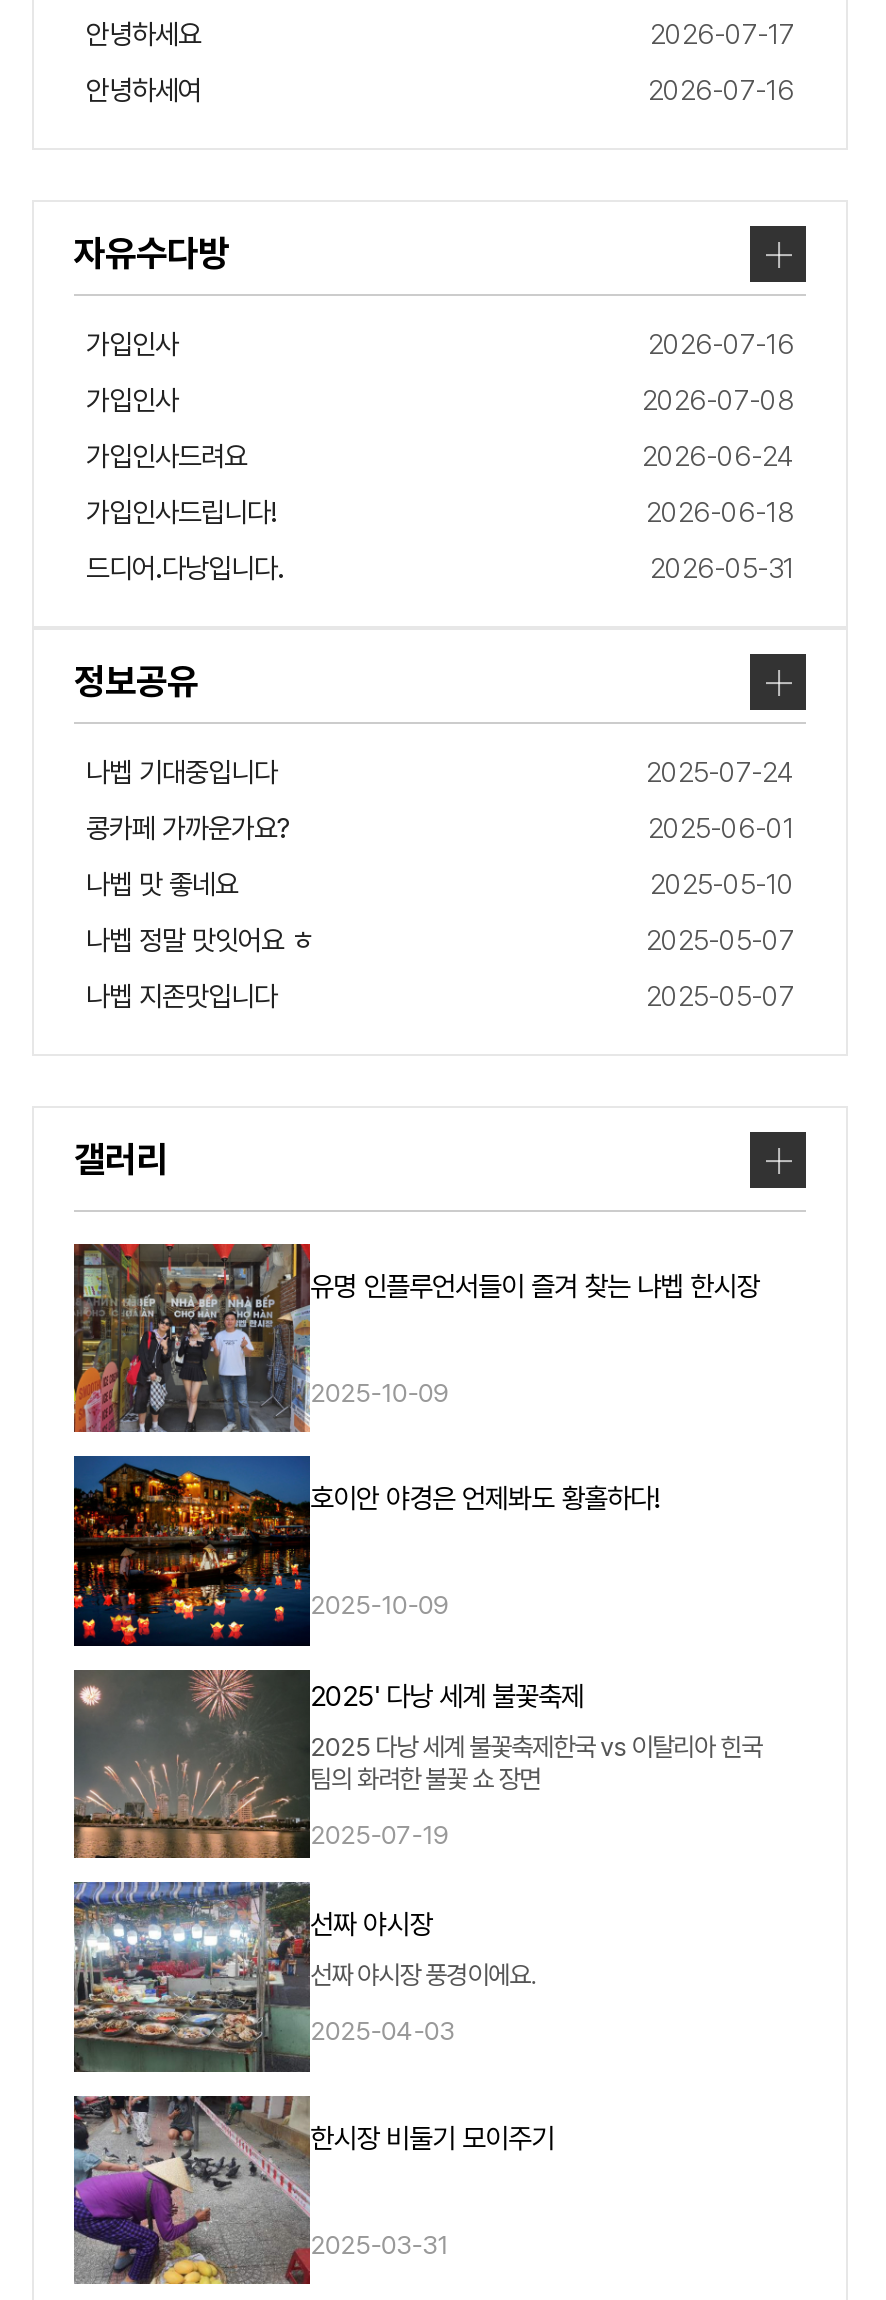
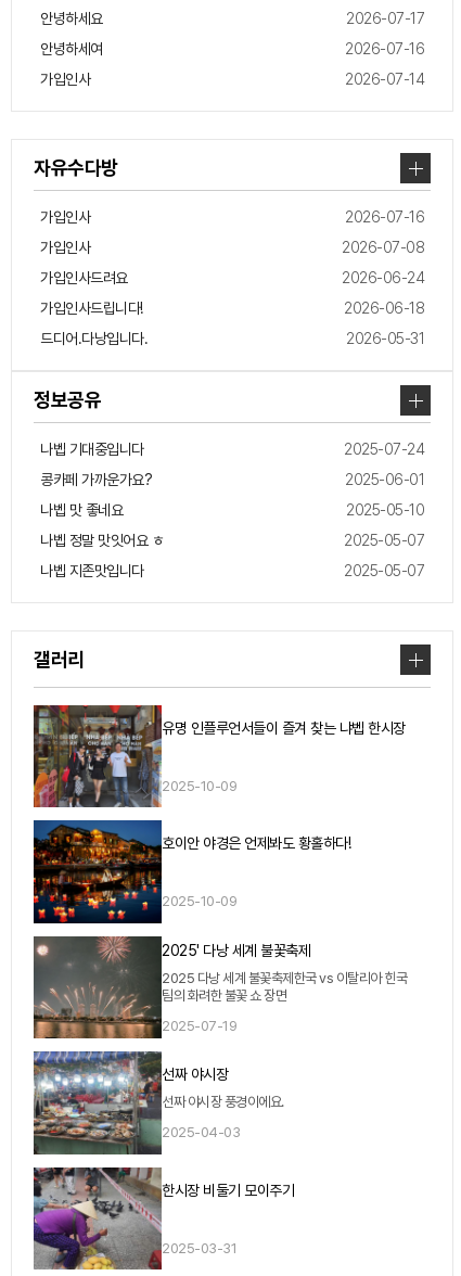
+ 가입인사
+ 2026-07-14
